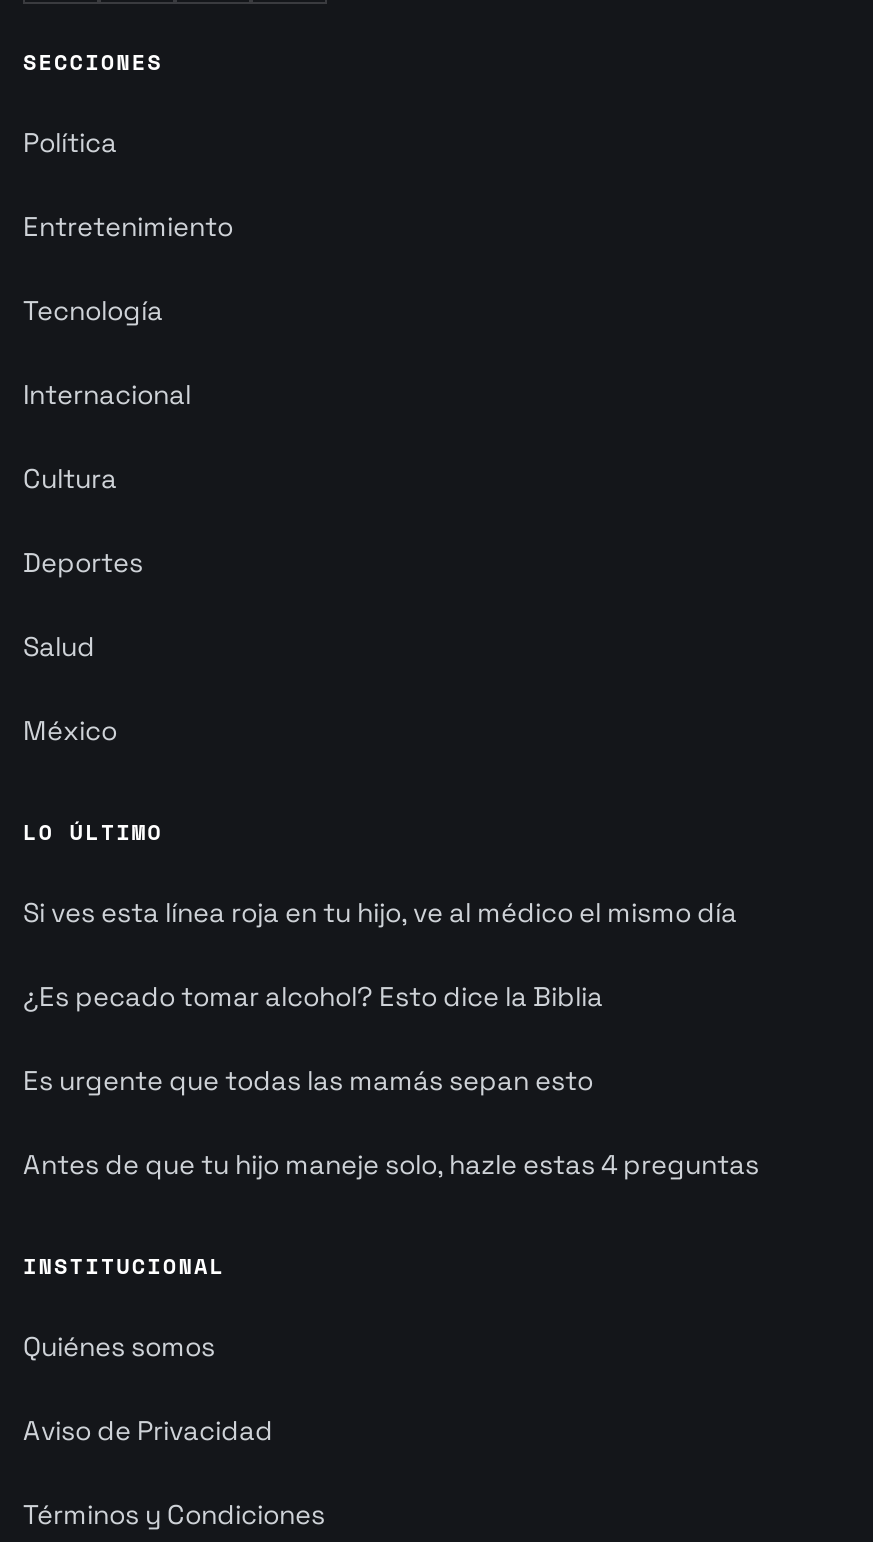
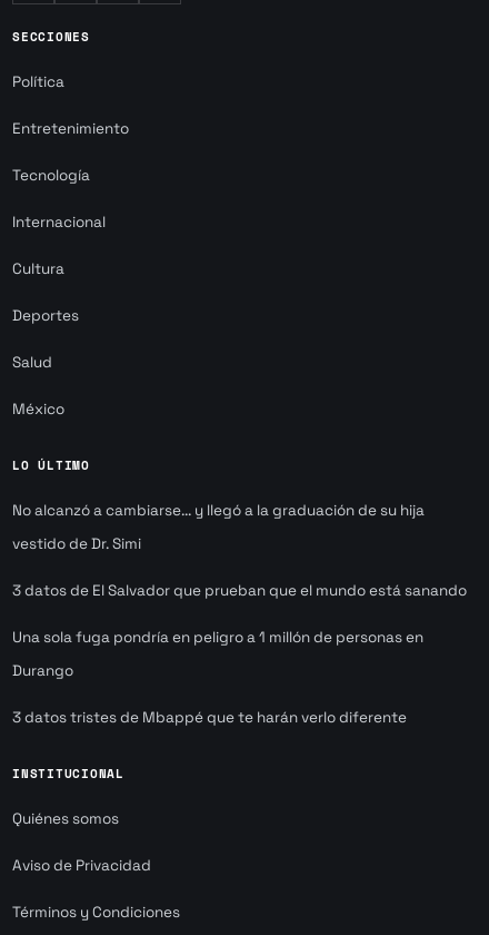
- Si ves esta línea roja en tu hijo, ve al médico el mismo día
- ¿Es pecado tomar alcohol? Esto dice la Biblia
- Es urgente que todas las mamás sepan esto
- Antes de que tu hijo maneje solo, hazle estas 4 preguntas
+ No alcanzó a cambiarse... y llegó a la graduación de su hija
+ vestido de Dr. Simi
+ 3 datos de El Salvador que prueban que el mundo está sanando
+ Una sola fuga pondría en peligro a 1 millón de personas en
+ Durango
+ 3 datos tristes de Mbappé que te harán verlo diferente
